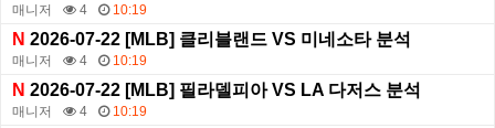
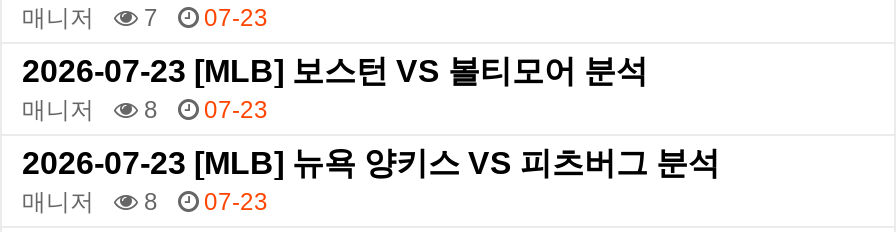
- 4
- 10:19
+ 7
+ 07-23

- N 2026-07-22 [MLB] 클리블랜드 VS 미네소타 분석
+ 2026-07-23 [MLB] 보스턴 VS 볼티모어 분석

- 4
- 10:19
+ 8
+ 07-23

- N 2026-07-22 [MLB] 필라델피아 VS LA 다저스 분석
+ 2026-07-23 [MLB] 뉴욕 양키스 VS 피츠버그 분석

- 4
- 10:19
+ 8
+ 07-23
